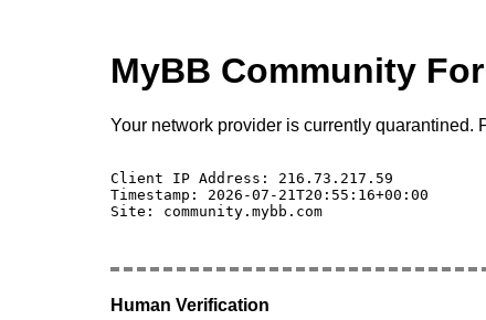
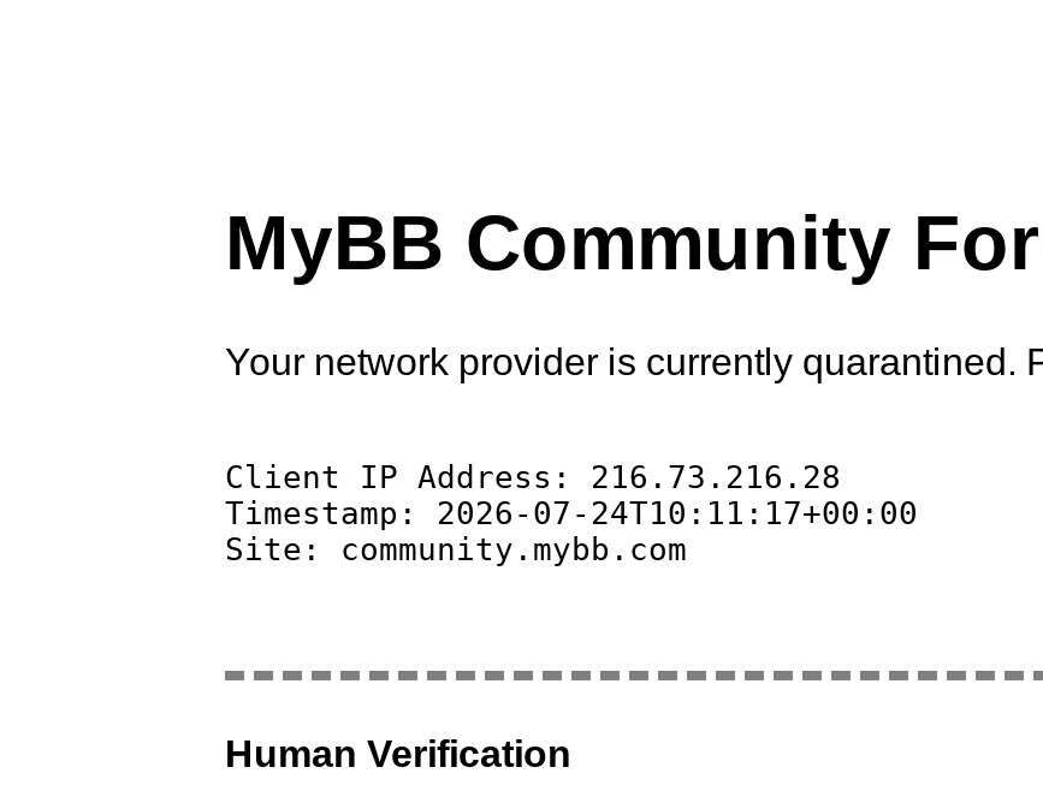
- Client IP Address: 216.73.217.59
+ Client IP Address: 216.73.216.28

- Timestamp: 2026-07-21T20:55:16+00:00
+ Timestamp: 2026-07-24T10:11:17+00:00
